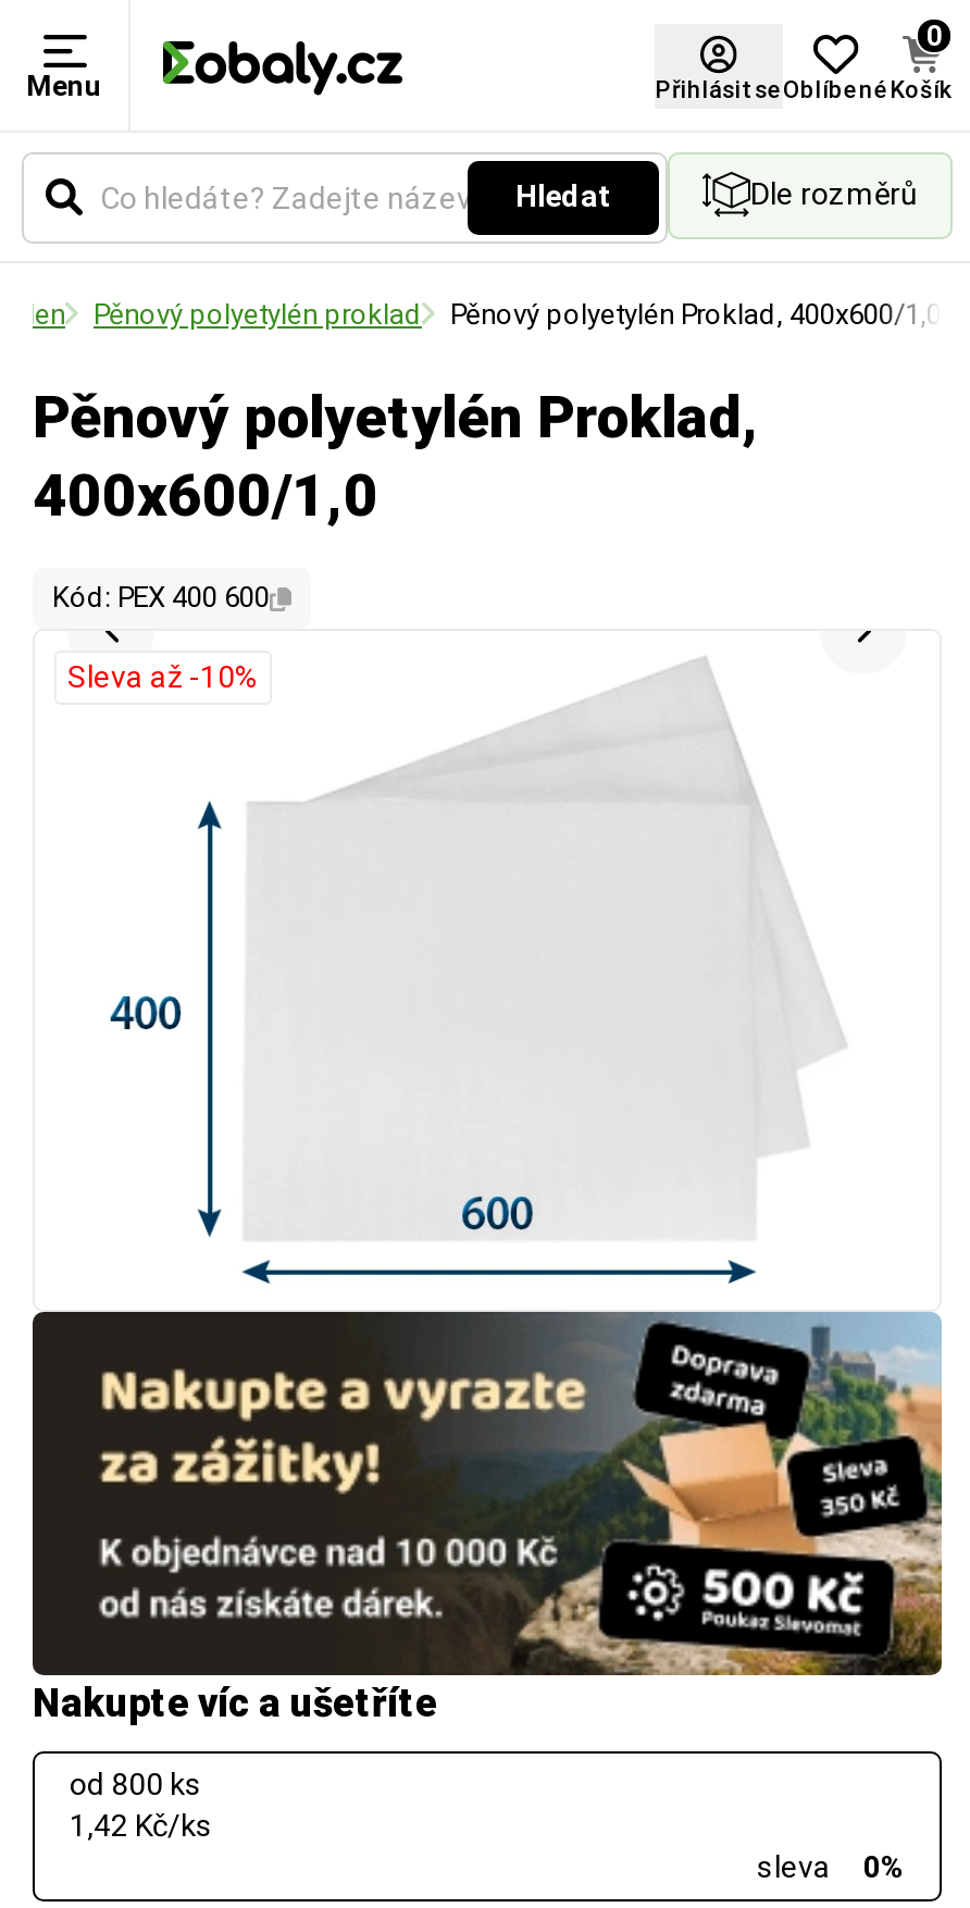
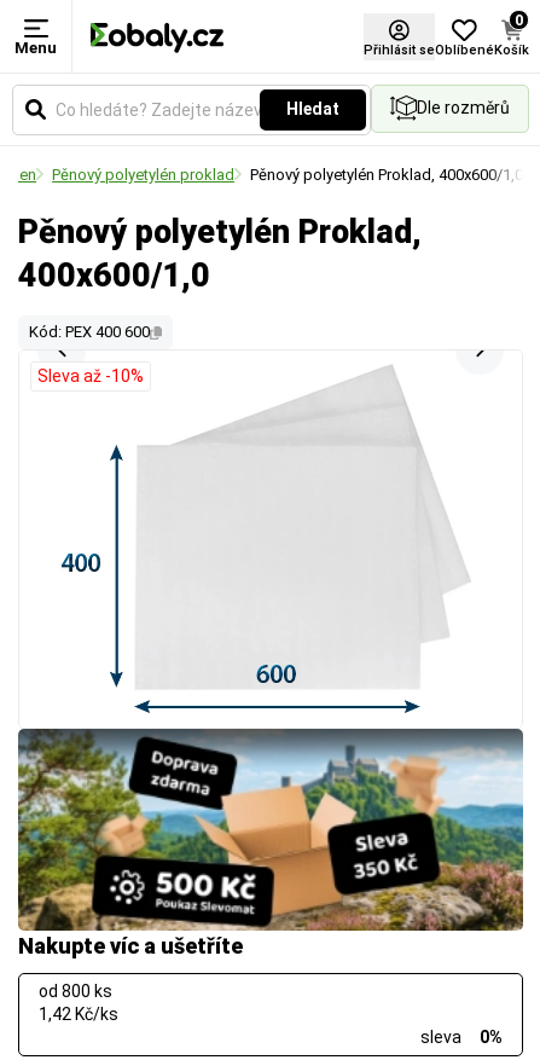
- [image]
+ [image]
